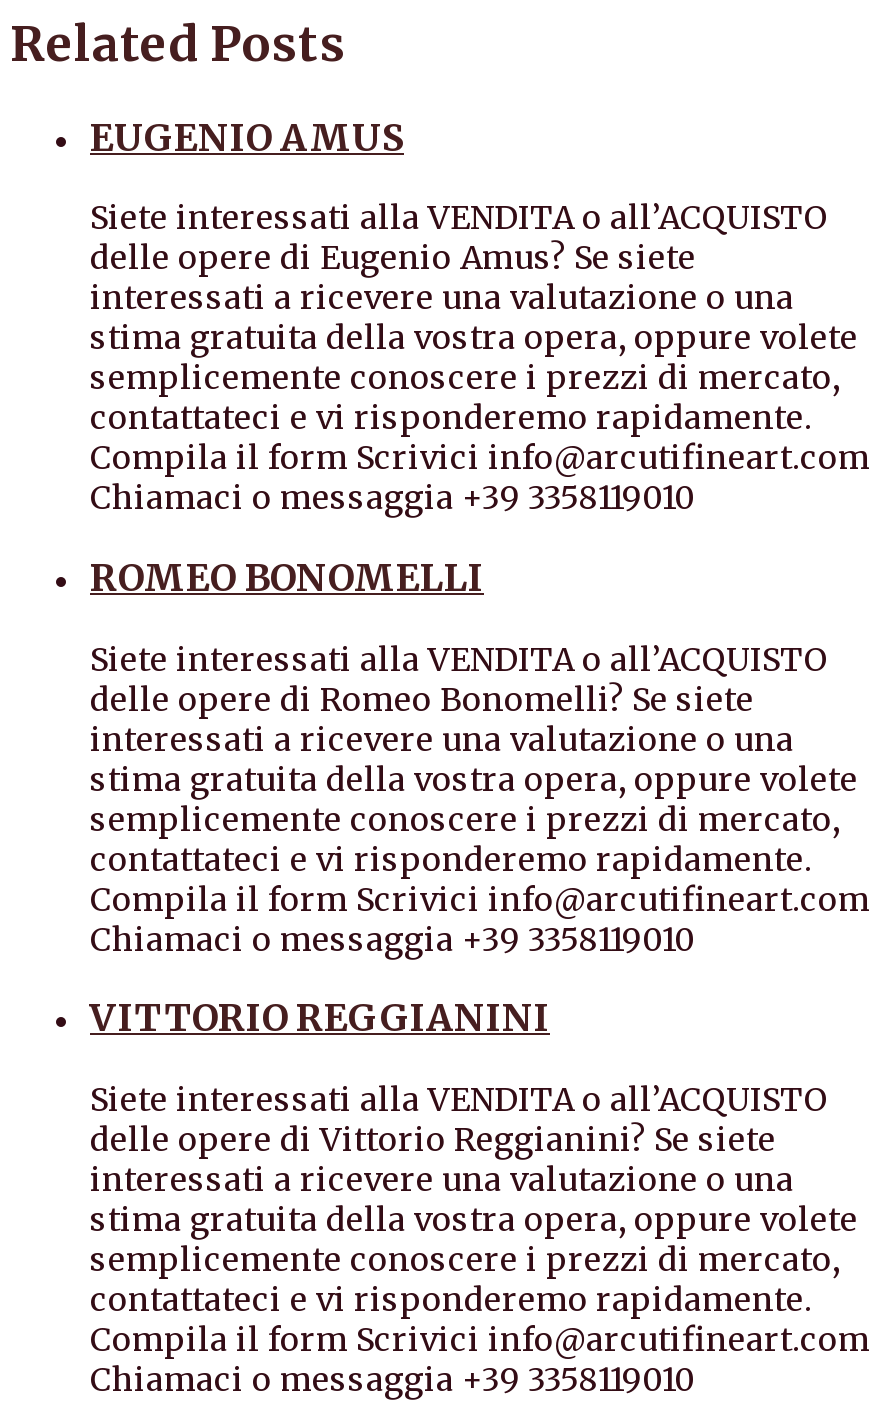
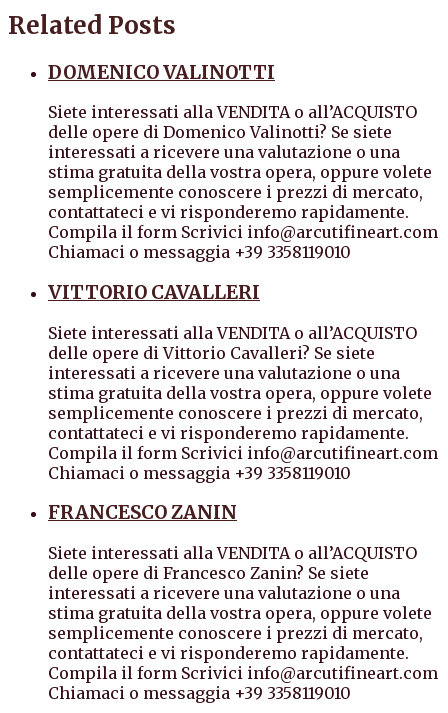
- EUGENIO AMUS
+ DOMENICO VALINOTTI

- delle opere di Eugenio Amus? Se siete
+ delle opere di Domenico Valinotti? Se siete

- ROMEO BONOMELLI
+ VITTORIO CAVALLERI

- delle opere di Romeo Bonomelli? Se siete
+ delle opere di Vittorio Cavalleri? Se siete

- VITTORIO REGGIANINI
+ FRANCESCO ZANIN

- delle opere di Vittorio Reggianini? Se siete
+ delle opere di Francesco Zanin? Se siete
